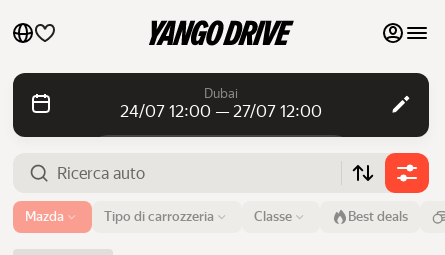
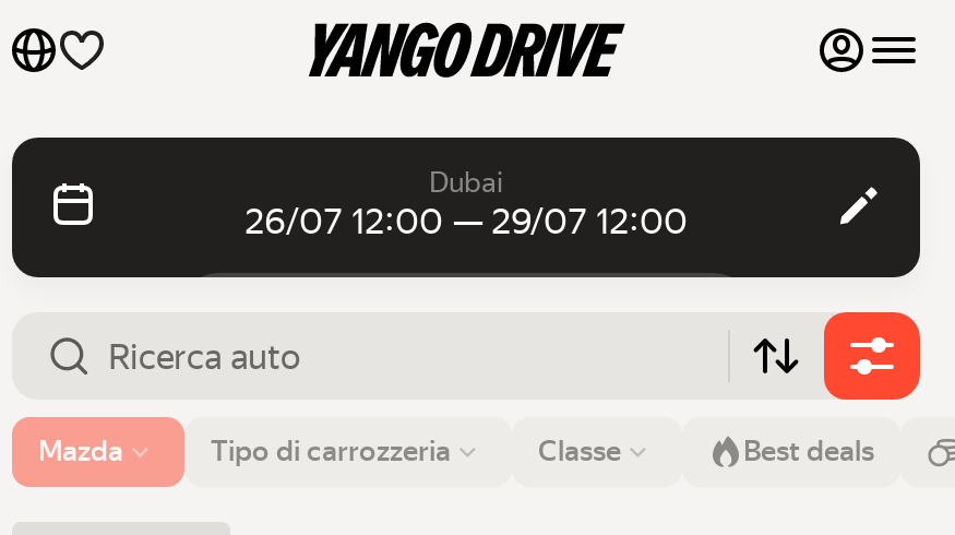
- 24/07 12:00 — 27/07 12:00
+ 26/07 12:00 — 29/07 12:00
